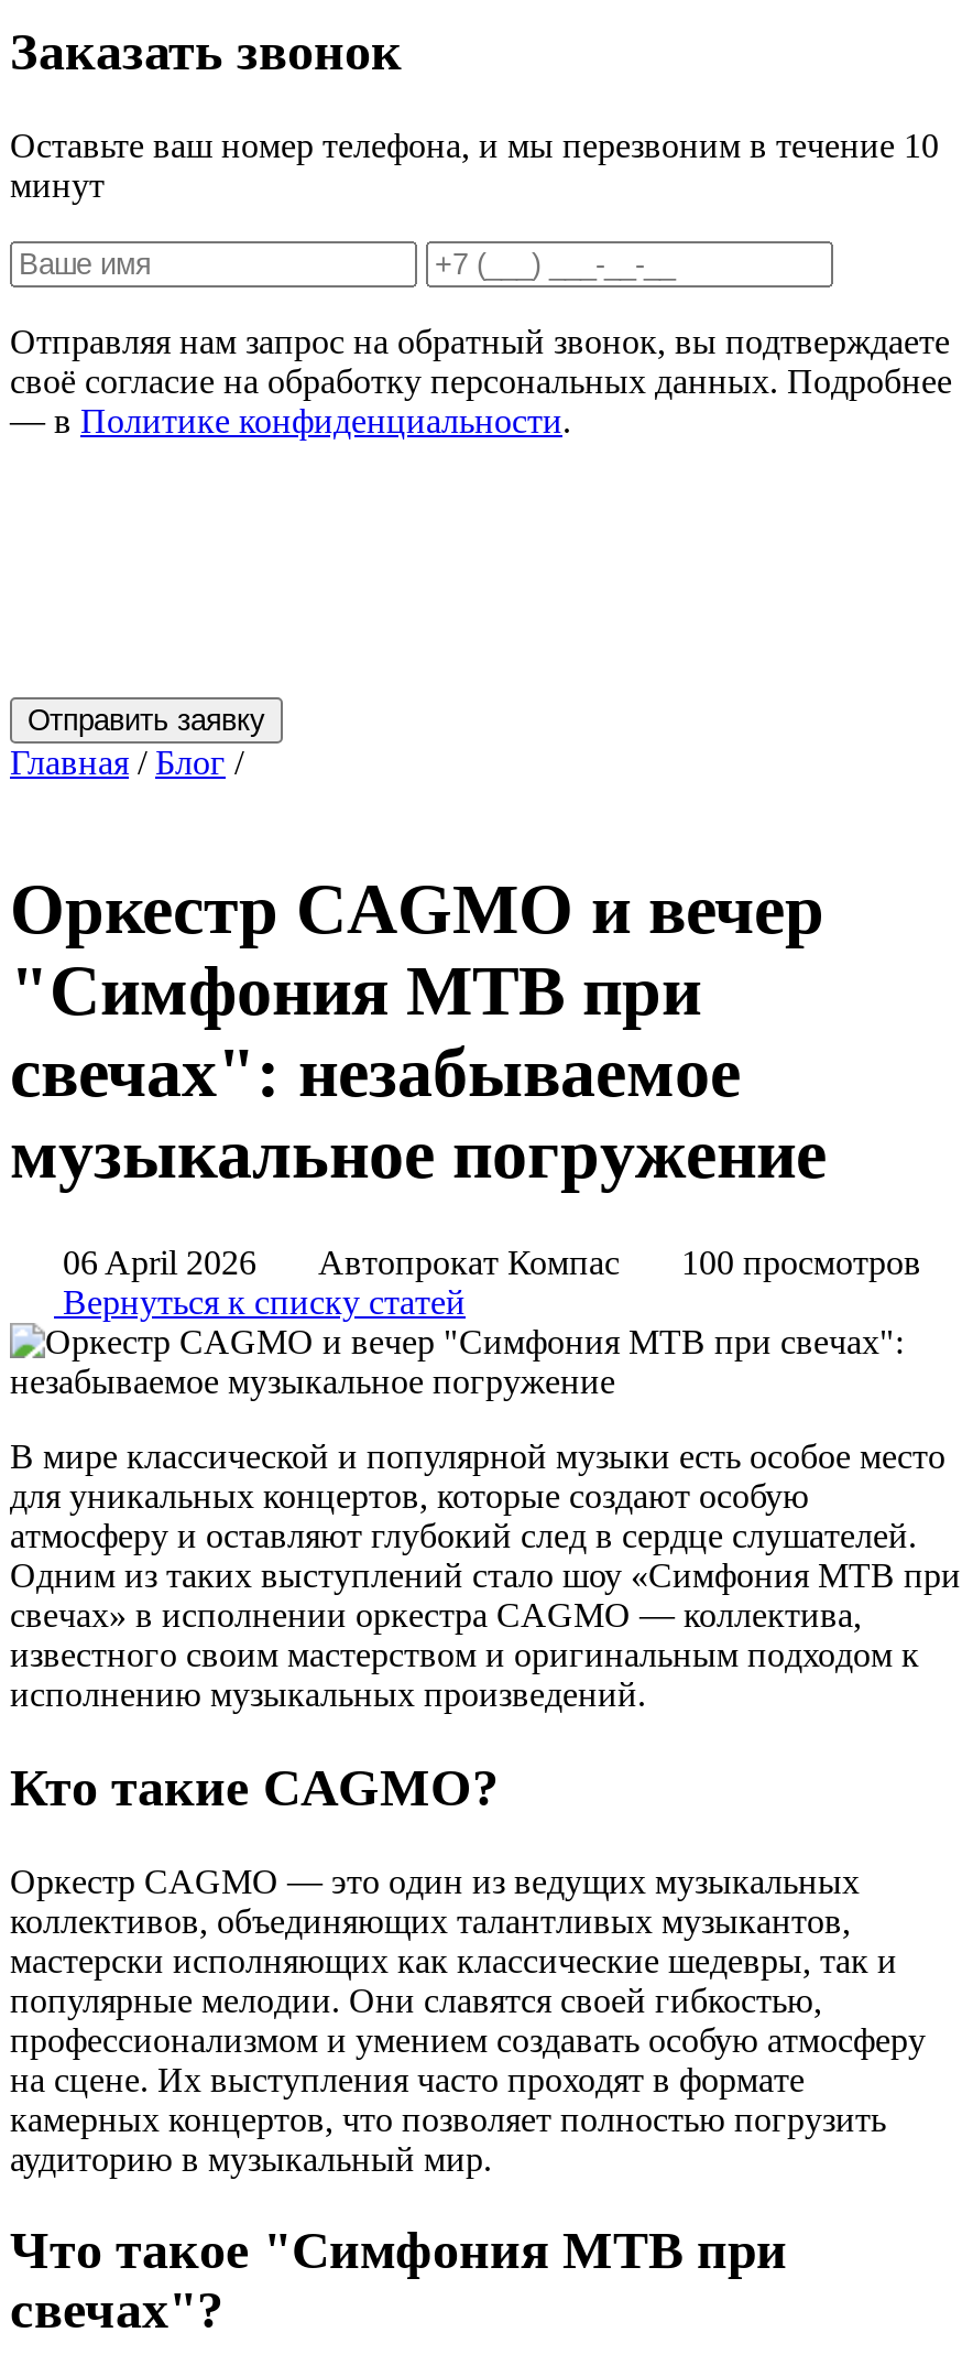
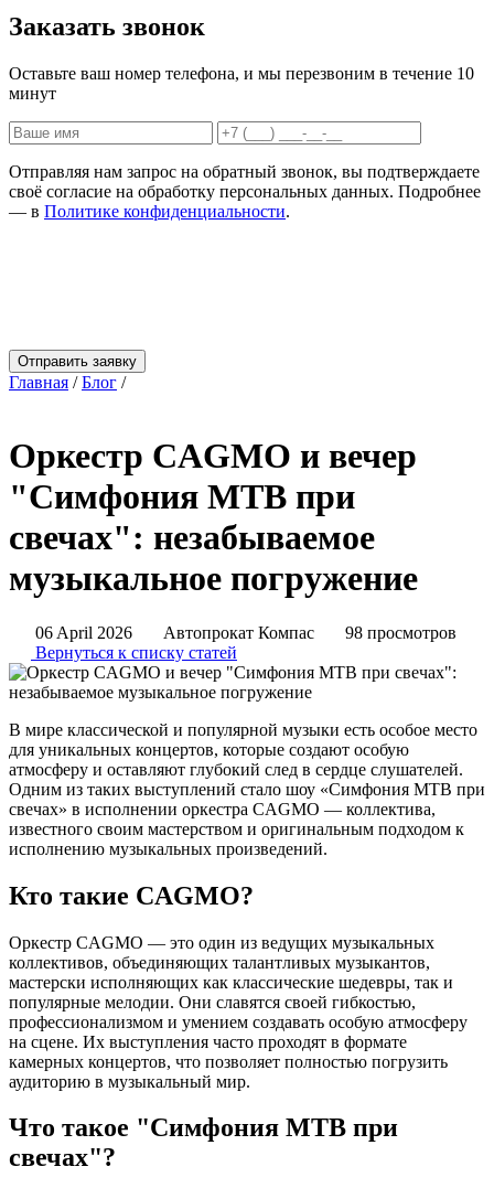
- 06 April 2026 Автопрокат Компас 100 просмотров
+ 06 April 2026 Автопрокат Компас 98 просмотров
